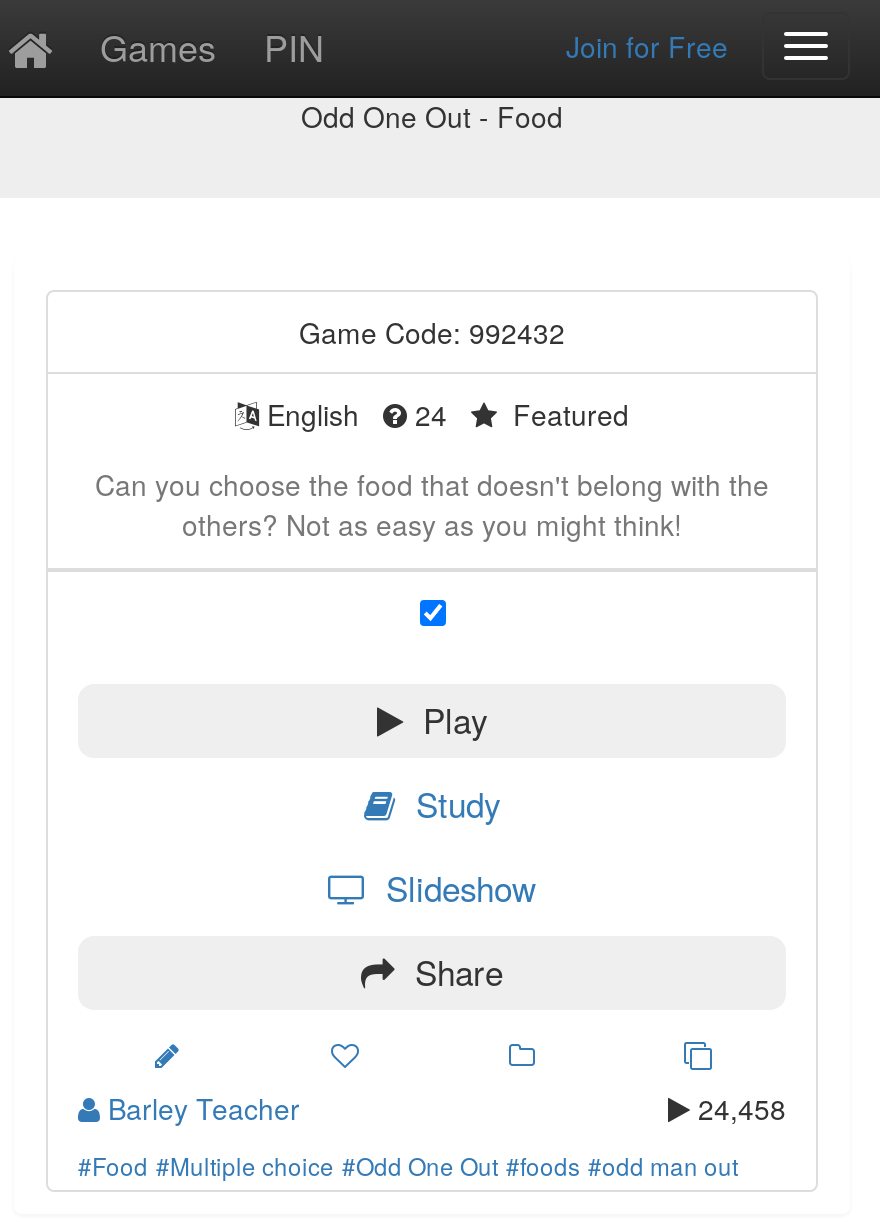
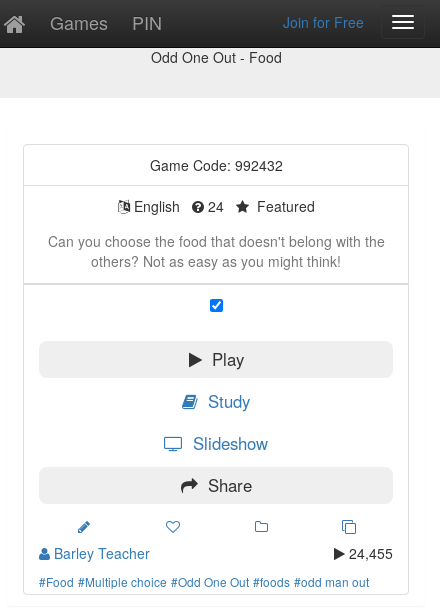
- 24,458
+ 24,455
